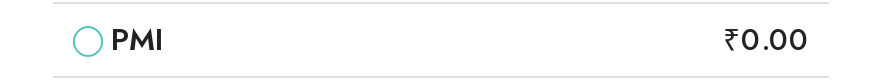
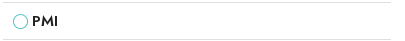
- ₹0.00
